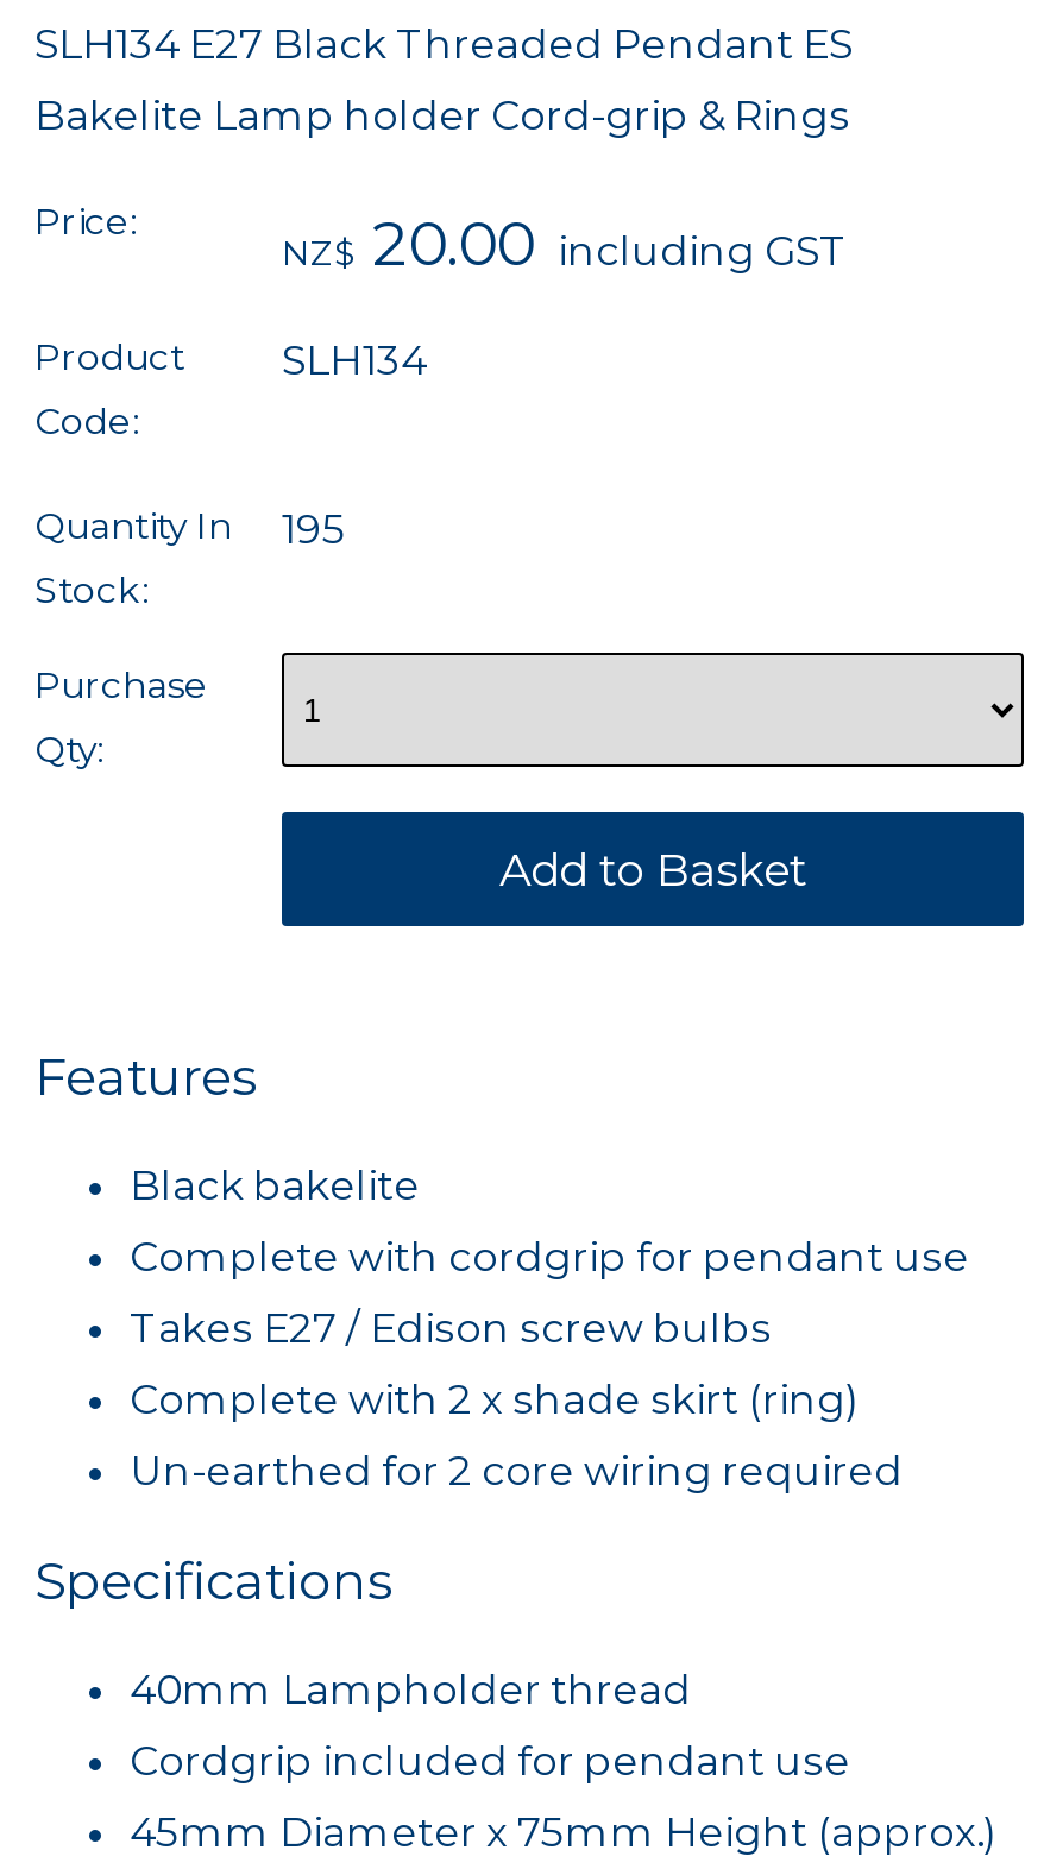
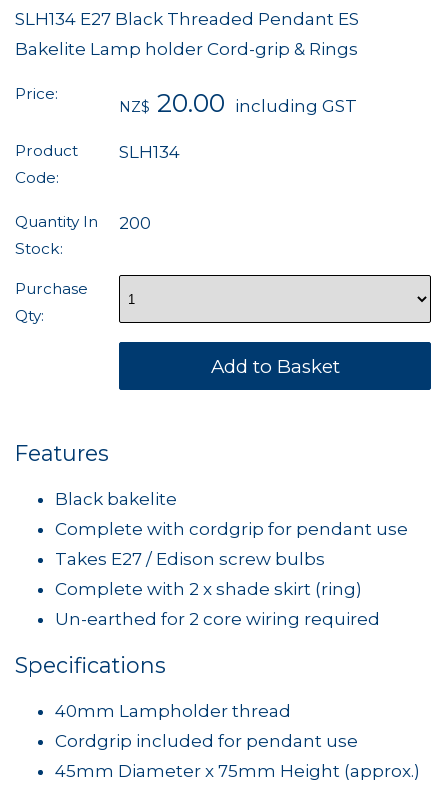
- Quantity In 195
+ Quantity In 200
